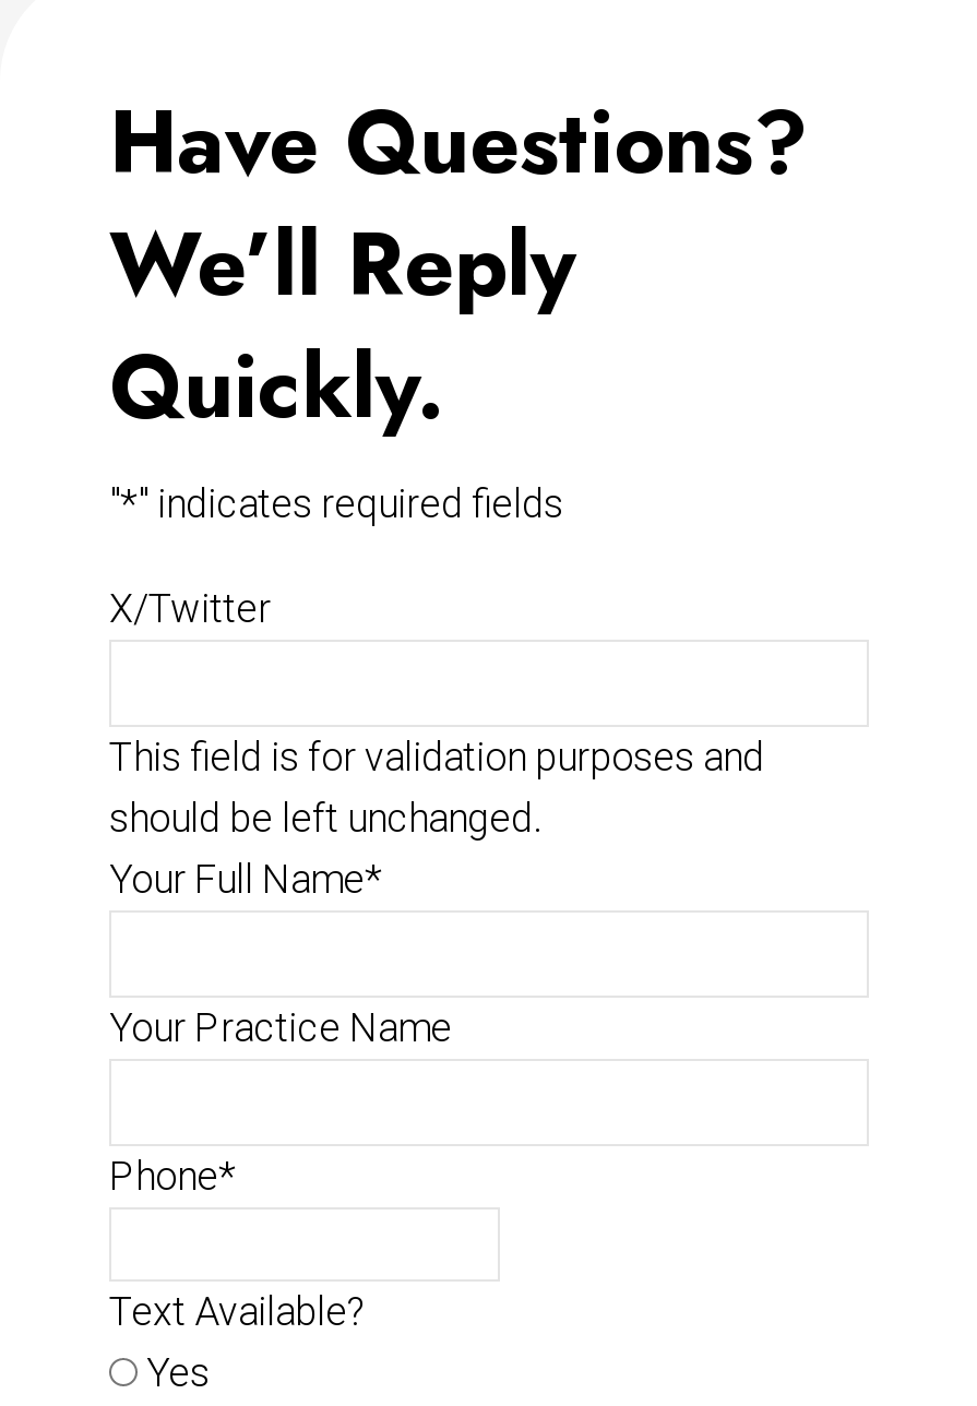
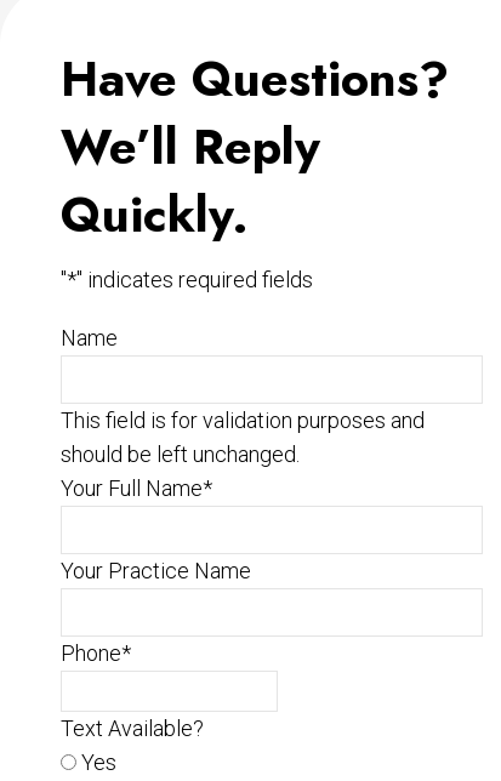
- X/Twitter
+ Name
